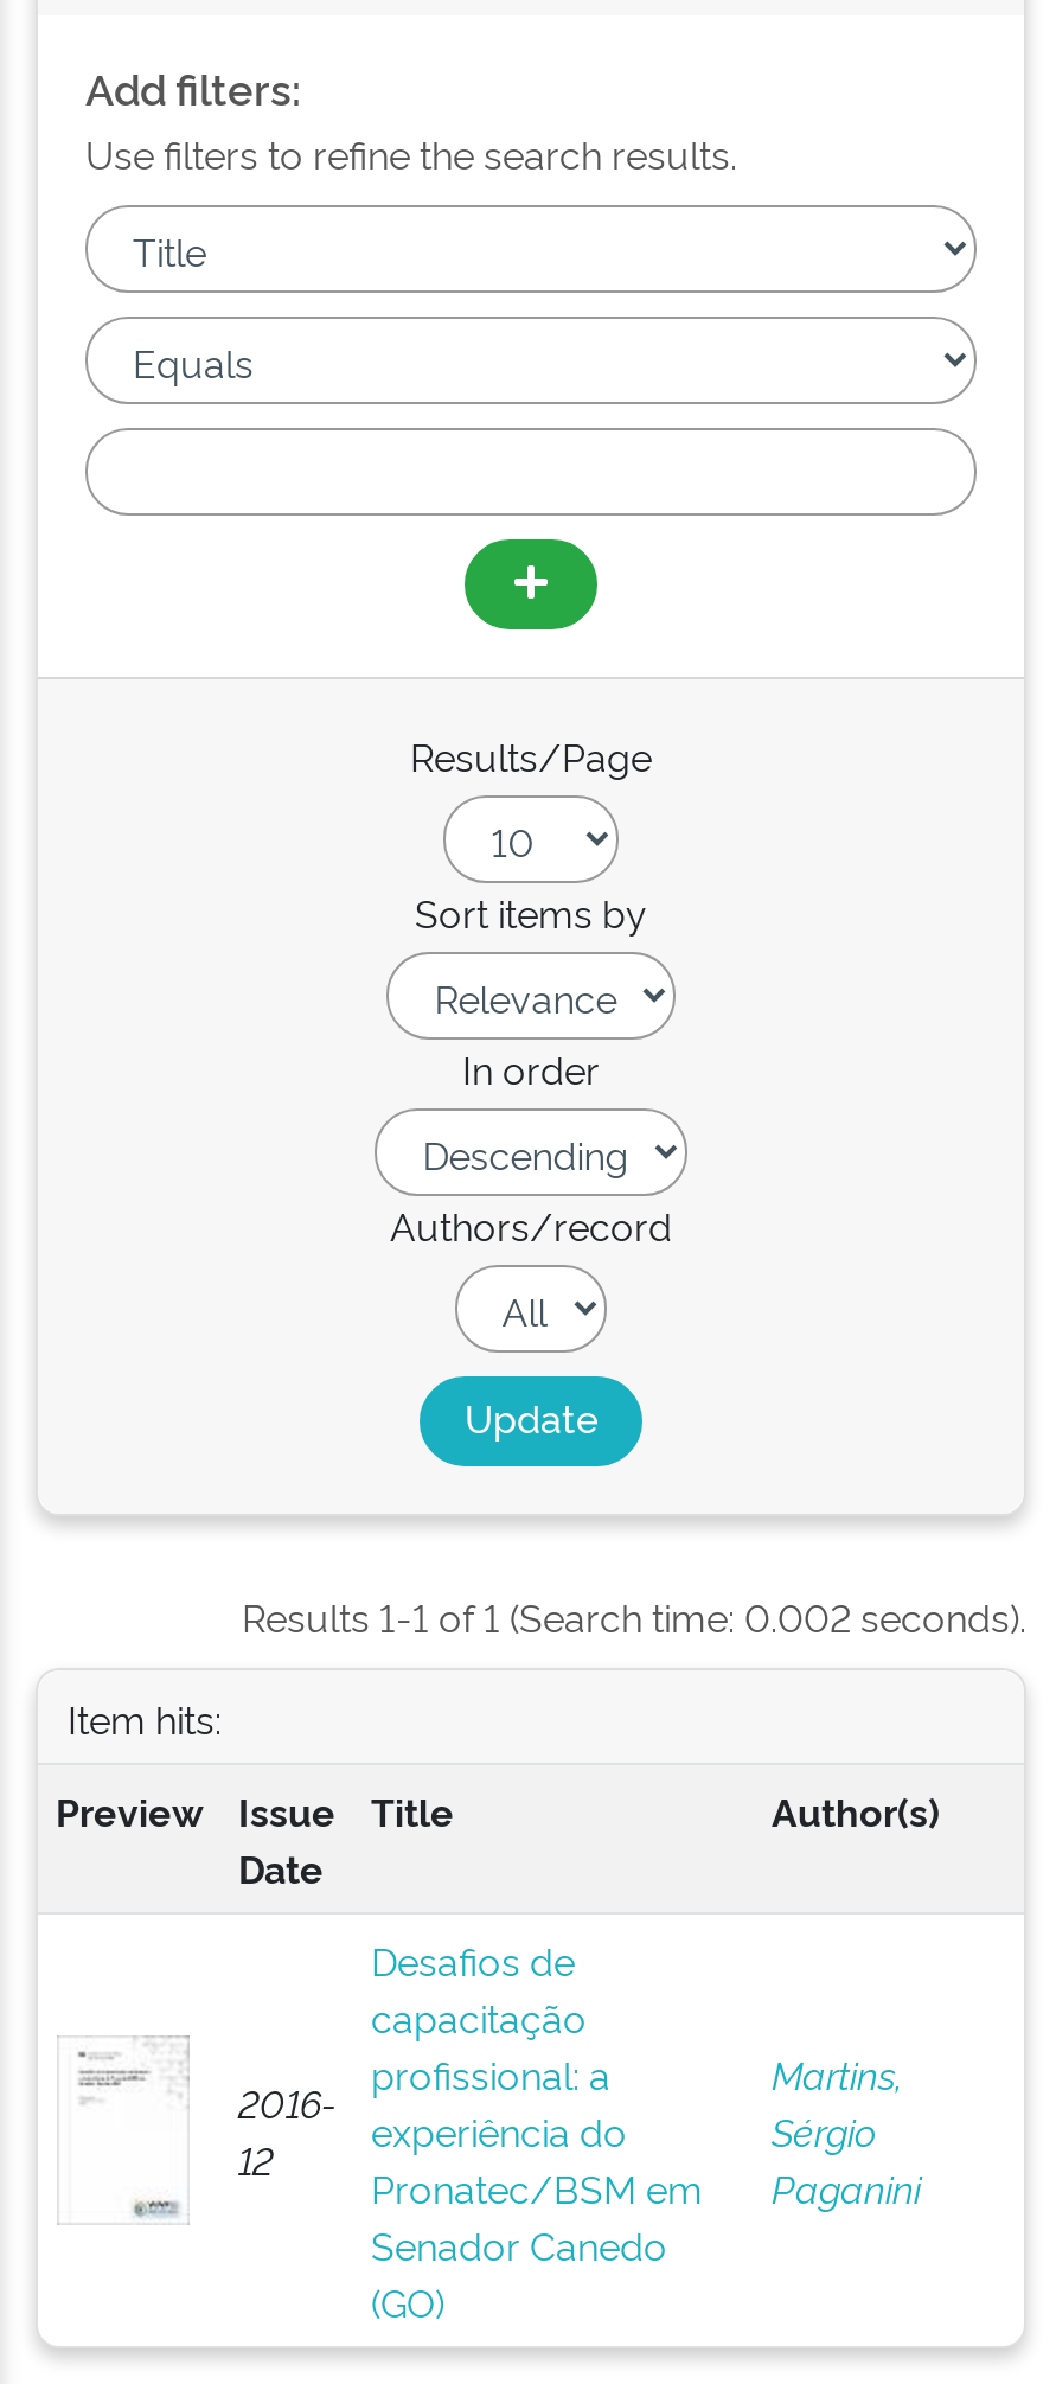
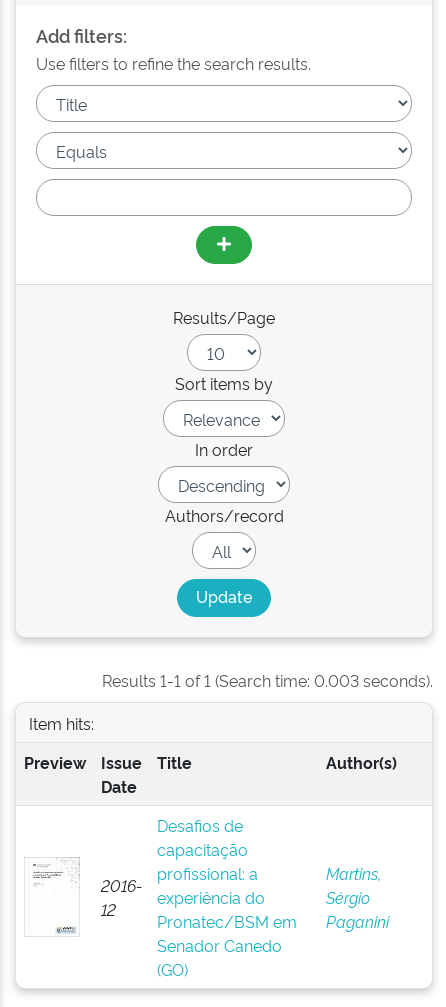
- Results 1-1 of 1 (Search time: 0.002 seconds).
+ Results 1-1 of 1 (Search time: 0.003 seconds).
